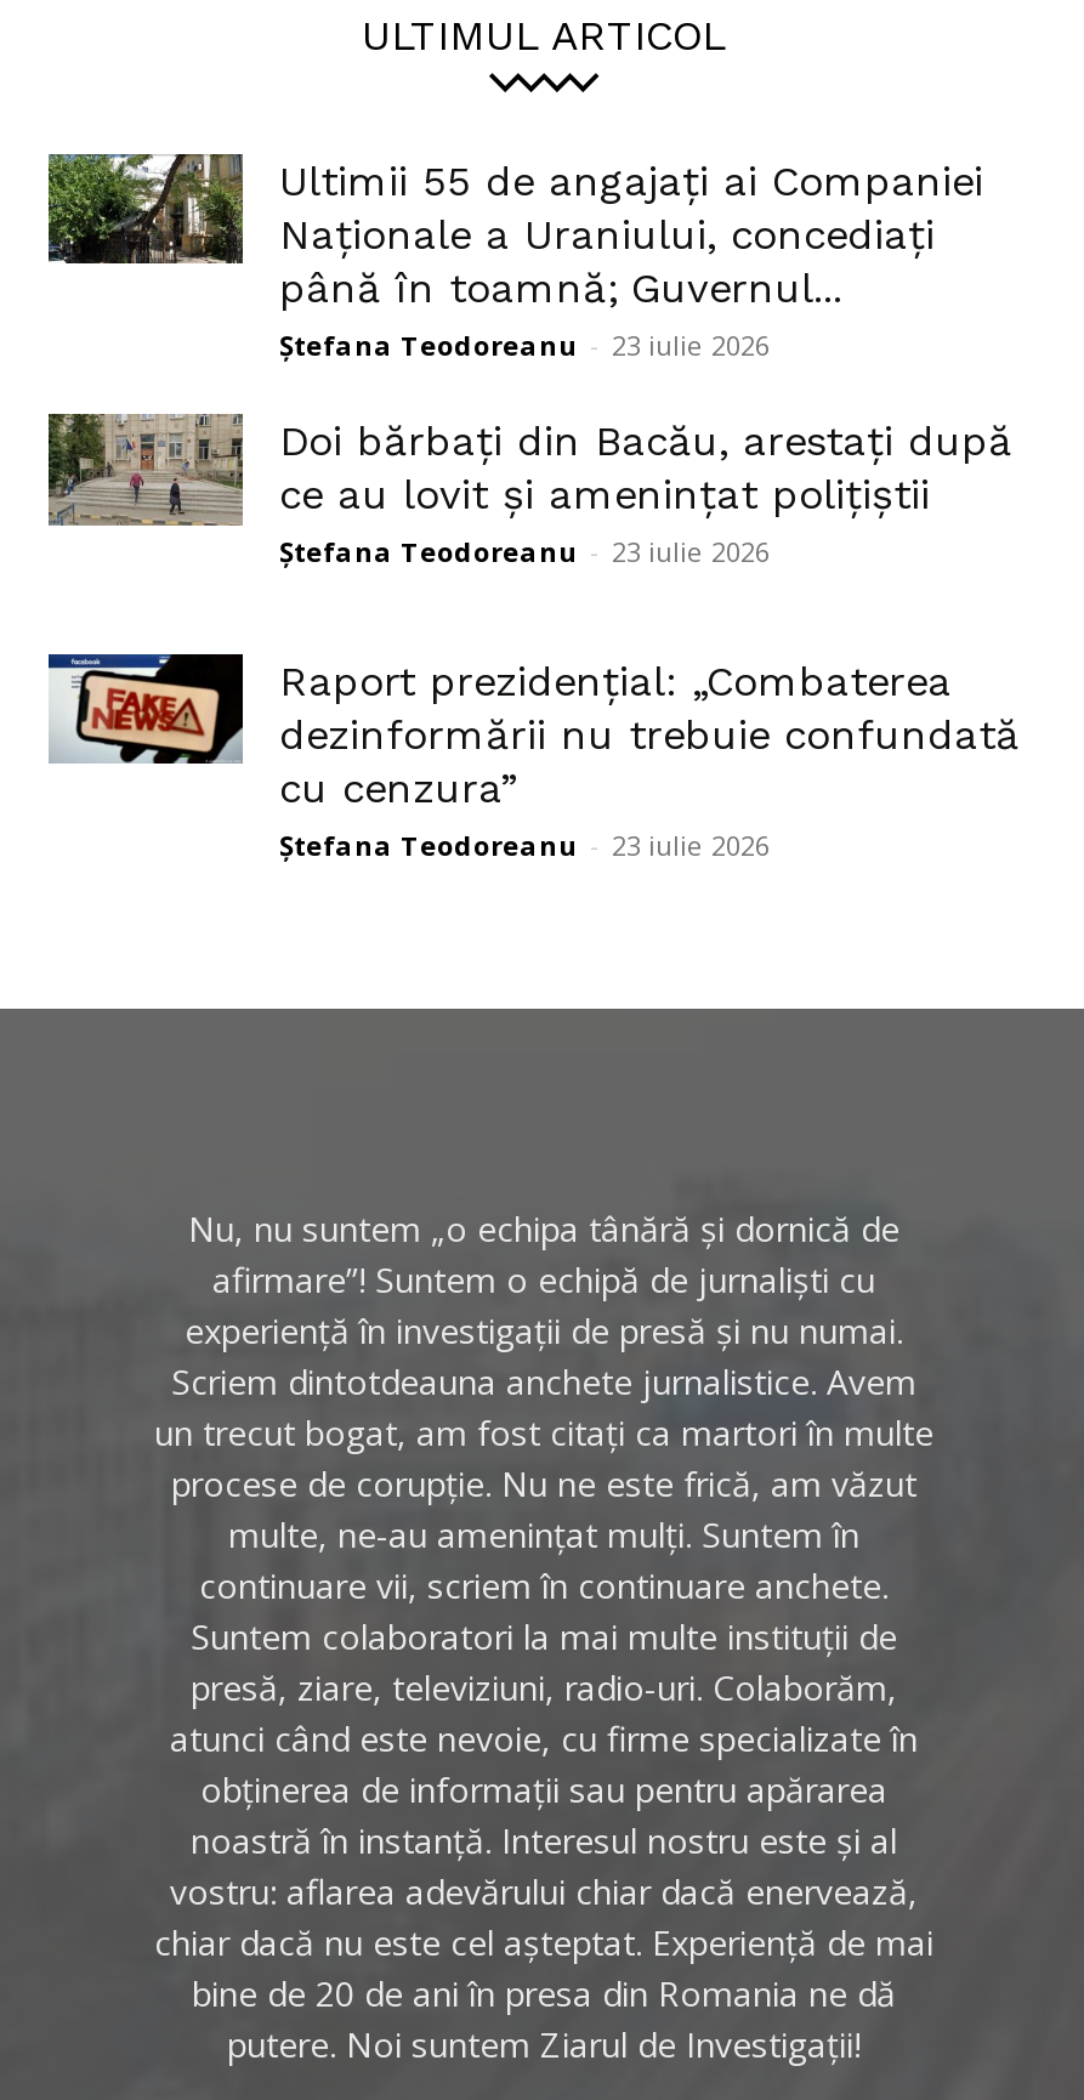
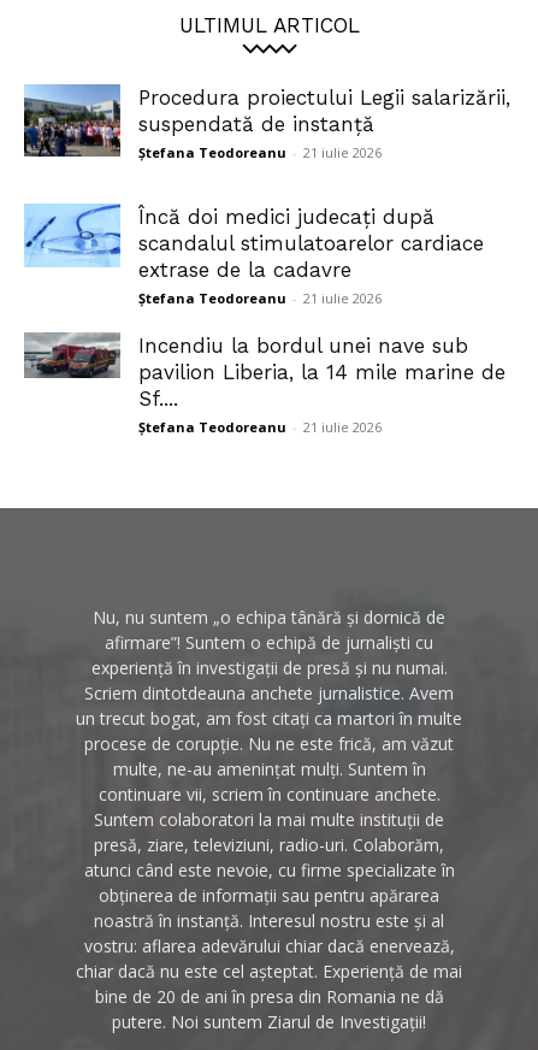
- [image]
- Ultimii 55 de angajați ai Companiei
- Naționale a Uraniului, concediați
- până în toamnă; Guvernul...
- Ștefana Teodoreanu - 23 iulie 2026
+ [image]
+ Procedura proiectului Legii salarizării,
+ suspendată de instanță
+ Ștefana Teodoreanu - 21 iulie 2026

- [image]
- Doi bărbați din Bacău, arestați după
- ce au lovit și amenințat polițiștii
- Ștefana Teodoreanu - 23 iulie 2026
+ [image]
+ Încă doi medici judecați după
+ scandalul stimulatoarelor cardiace
+ extrase de la cadavre
+ Ștefana Teodoreanu - 21 iulie 2026

- [image]
- Raport prezidențial: „Combaterea
- dezinformării nu trebuie confundată
- cu cenzura”
- Ștefana Teodoreanu - 23 iulie 2026
+ [image]
+ Incendiu la bordul unei nave sub
+ pavilion Liberia, la 14 mile marine de
+ Sf....
+ Ștefana Teodoreanu - 21 iulie 2026
